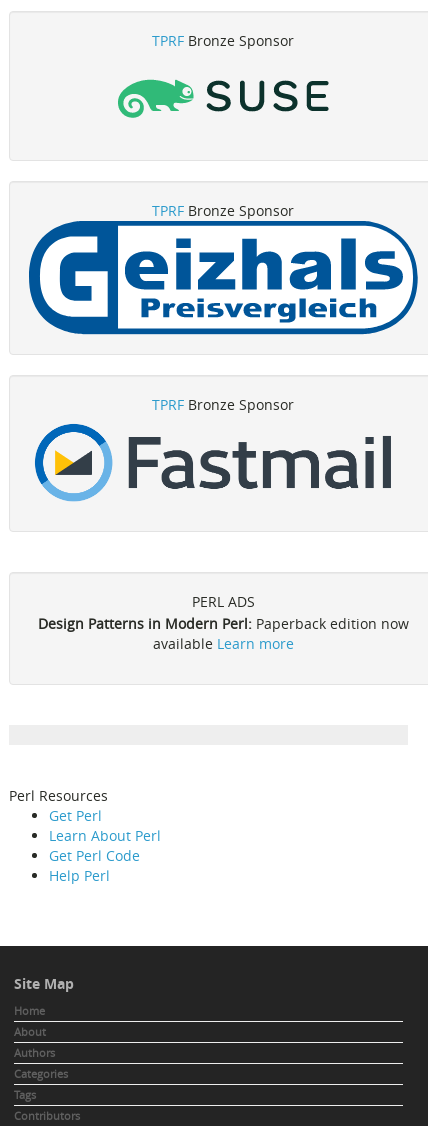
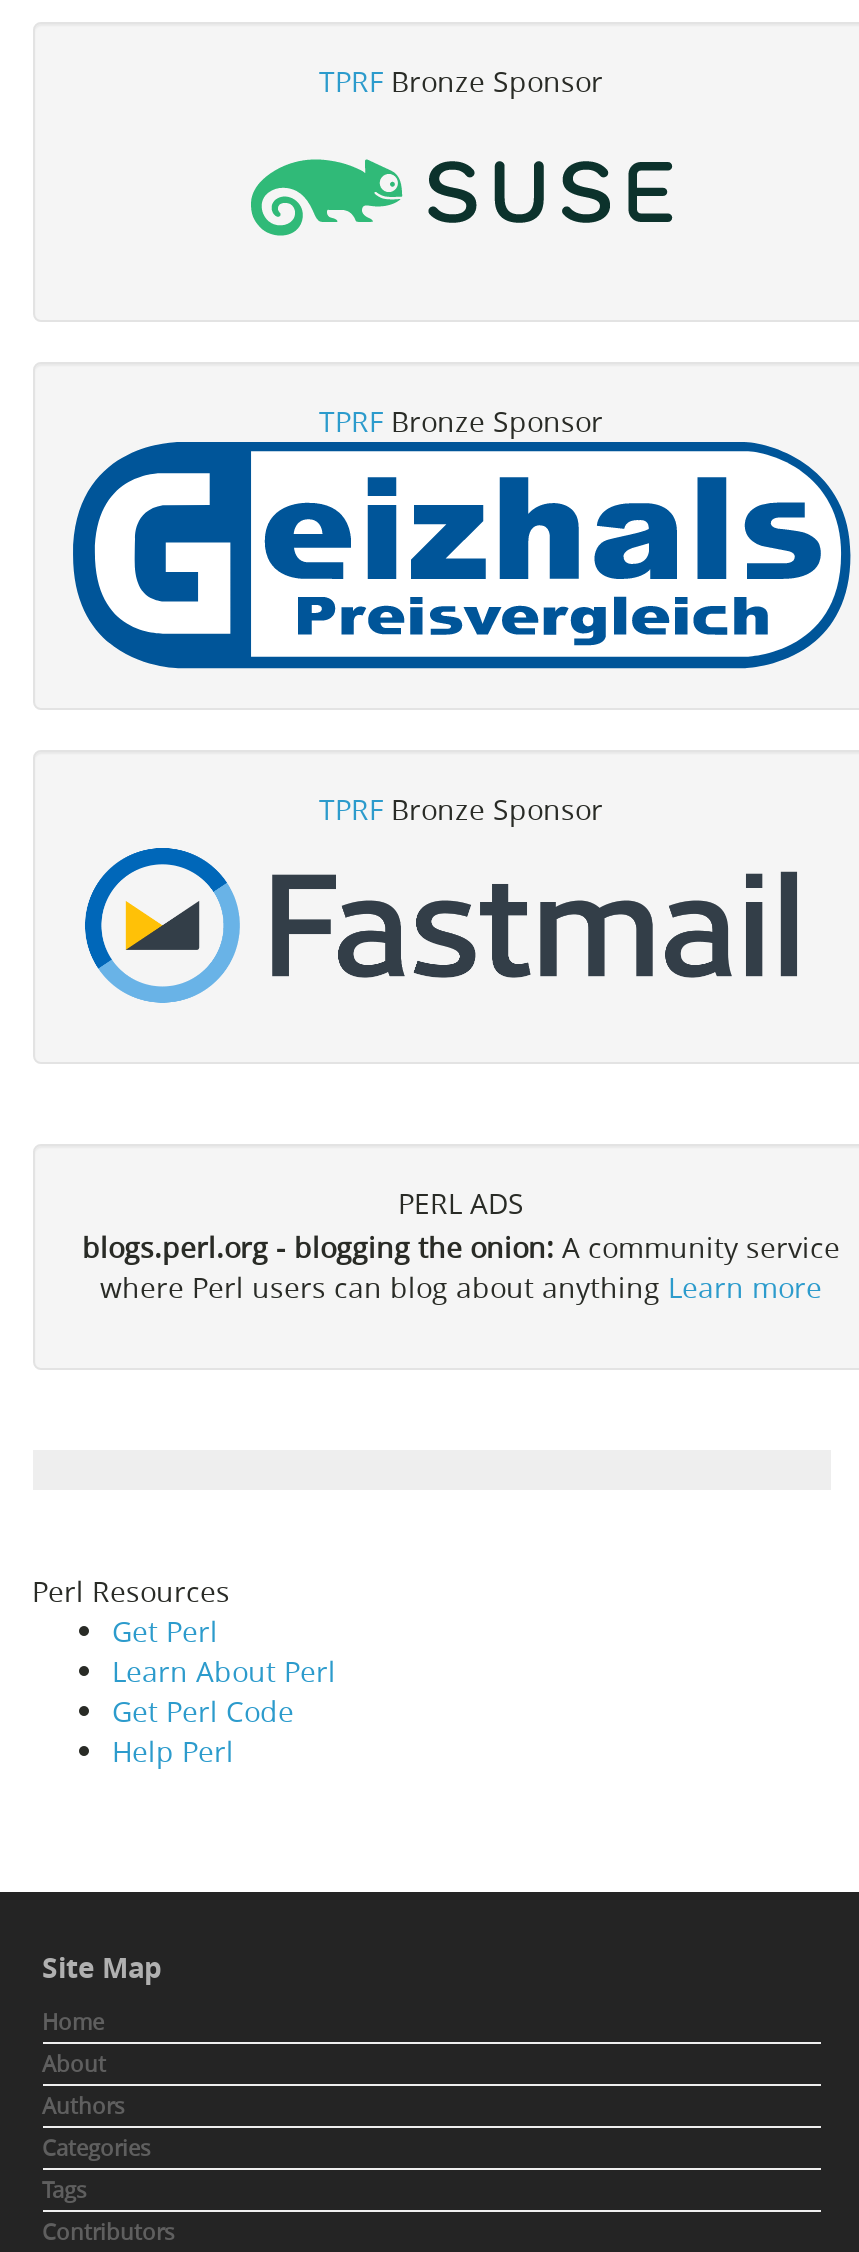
- Design Patterns in Modern Perl: Paperback edition now
- available Learn more
+ blogs.perl.org - blogging the onion: A community service
+ where Perl users can blog about anything Learn more
